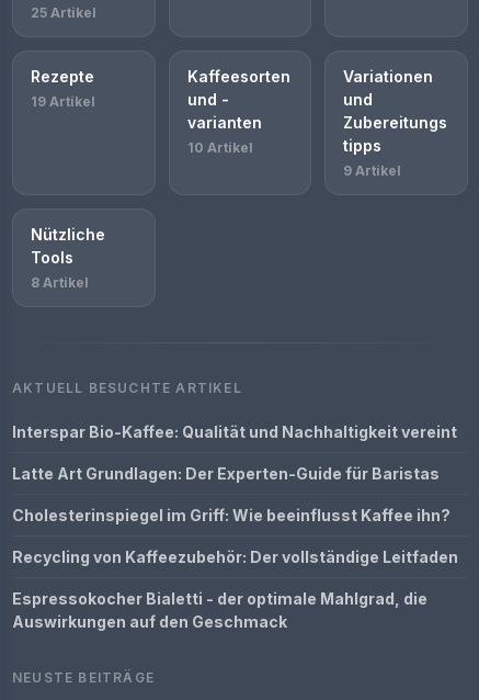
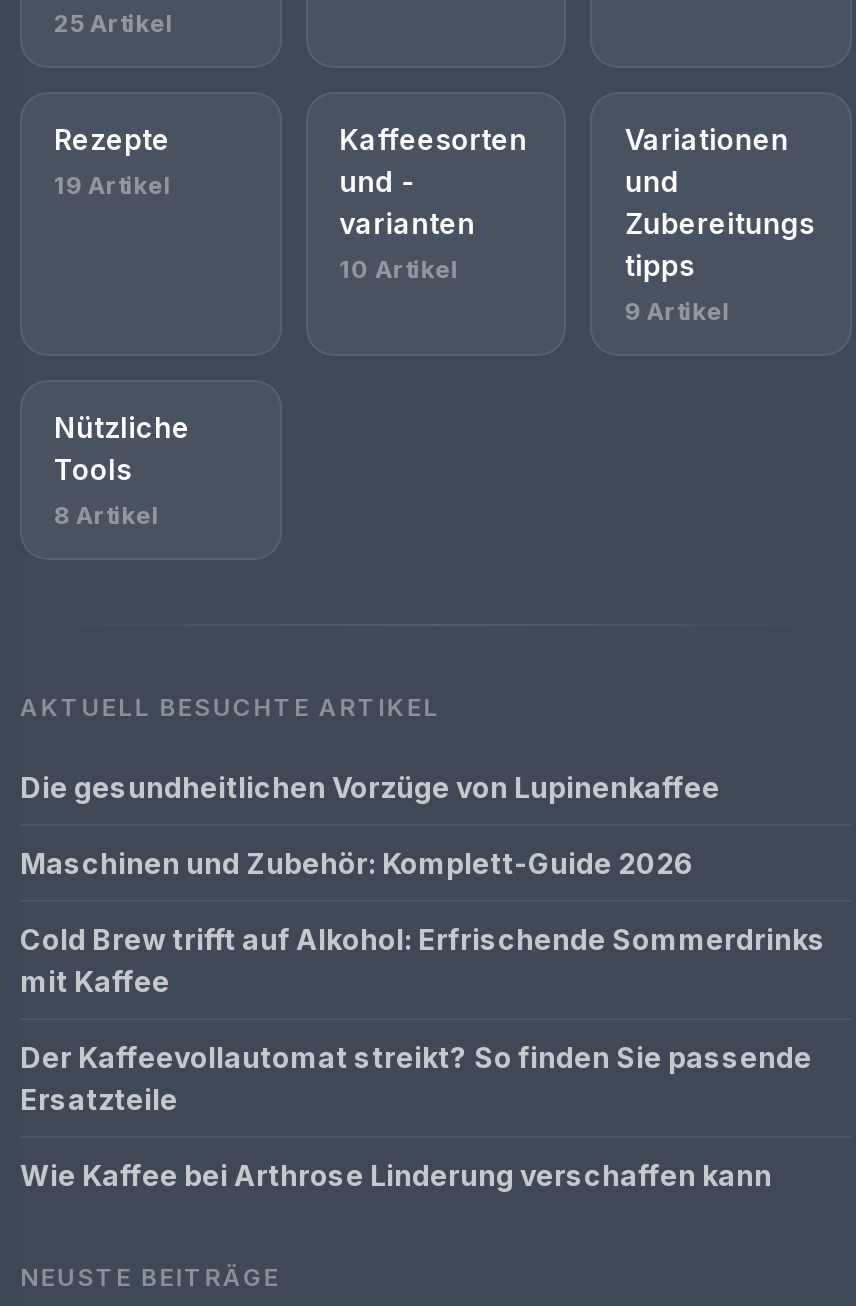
- Interspar Bio-Kaffee: Qualität und Nachhaltigkeit vereint
+ Die gesundheitlichen Vorzüge von Lupinenkaffee

- Latte Art Grundlagen: Der Experten-Guide für Baristas
+ Maschinen und Zubehör: Komplett-Guide 2026

- Cholesterinspiegel im Griff: Wie beeinflusst Kaffee ihn?
+ Cold Brew trifft auf Alkohol: Erfrischende Sommerdrinks
+ mit Kaffee

- Recycling von Kaffeezubehör: Der vollständige Leitfaden
+ Der Kaffeevollautomat streikt? So finden Sie passende
+ Ersatzteile

- Espressokocher Bialetti - der optimale Mahlgrad, die
- Auswirkungen auf den Geschmack
+ Wie Kaffee bei Arthrose Linderung verschaffen kann
